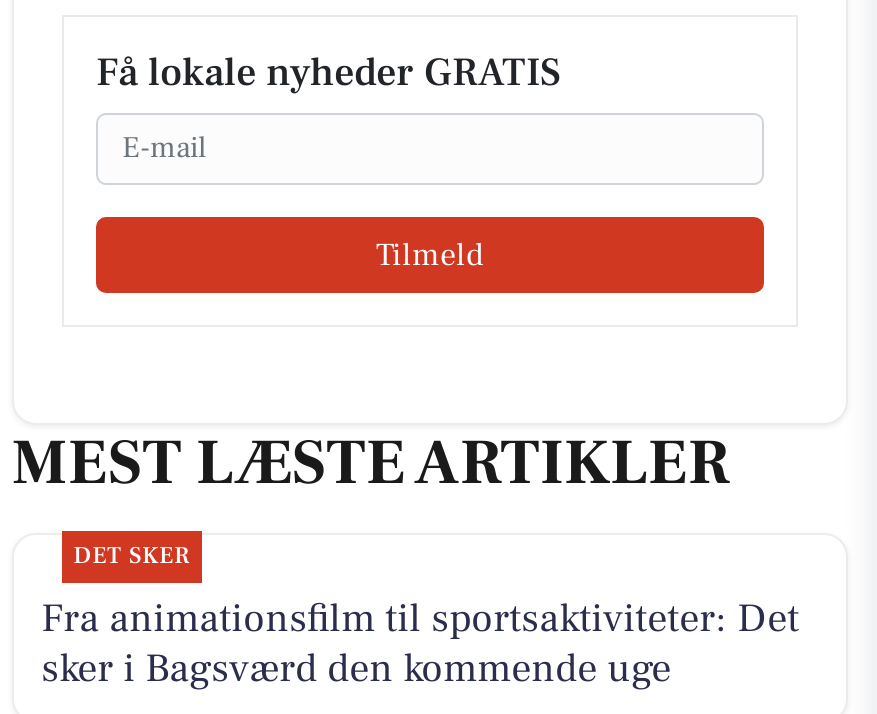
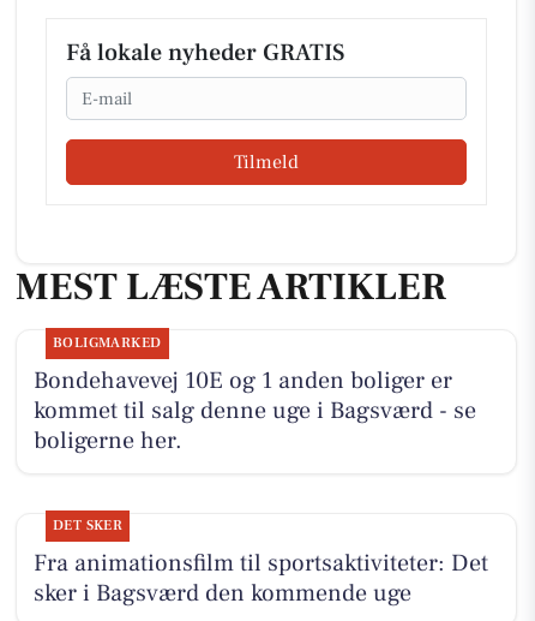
+ BOLIGMARKED
+ Bondehavevej 10E og 1 anden boliger er
+ kommet til salg denne uge i Bagsværd - se
+ boligerne her.
